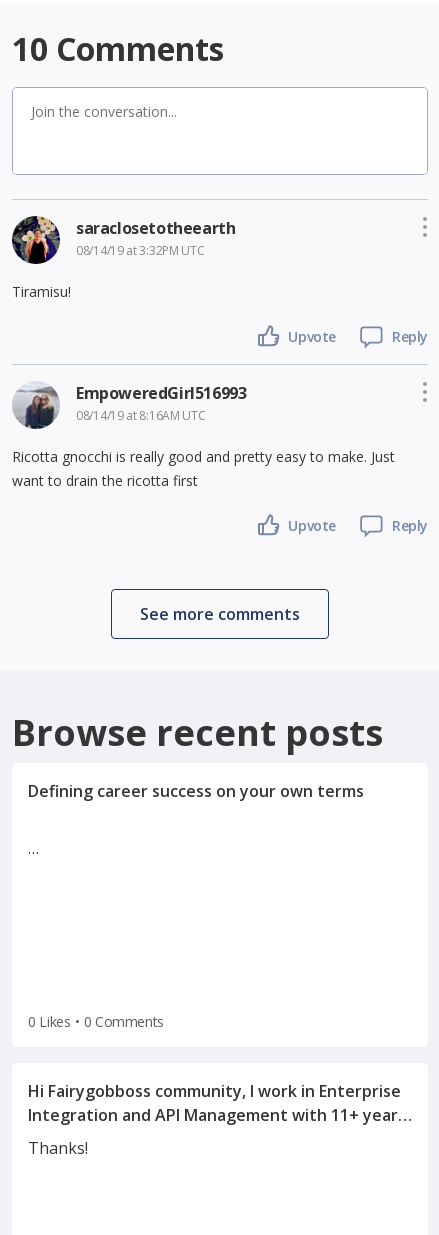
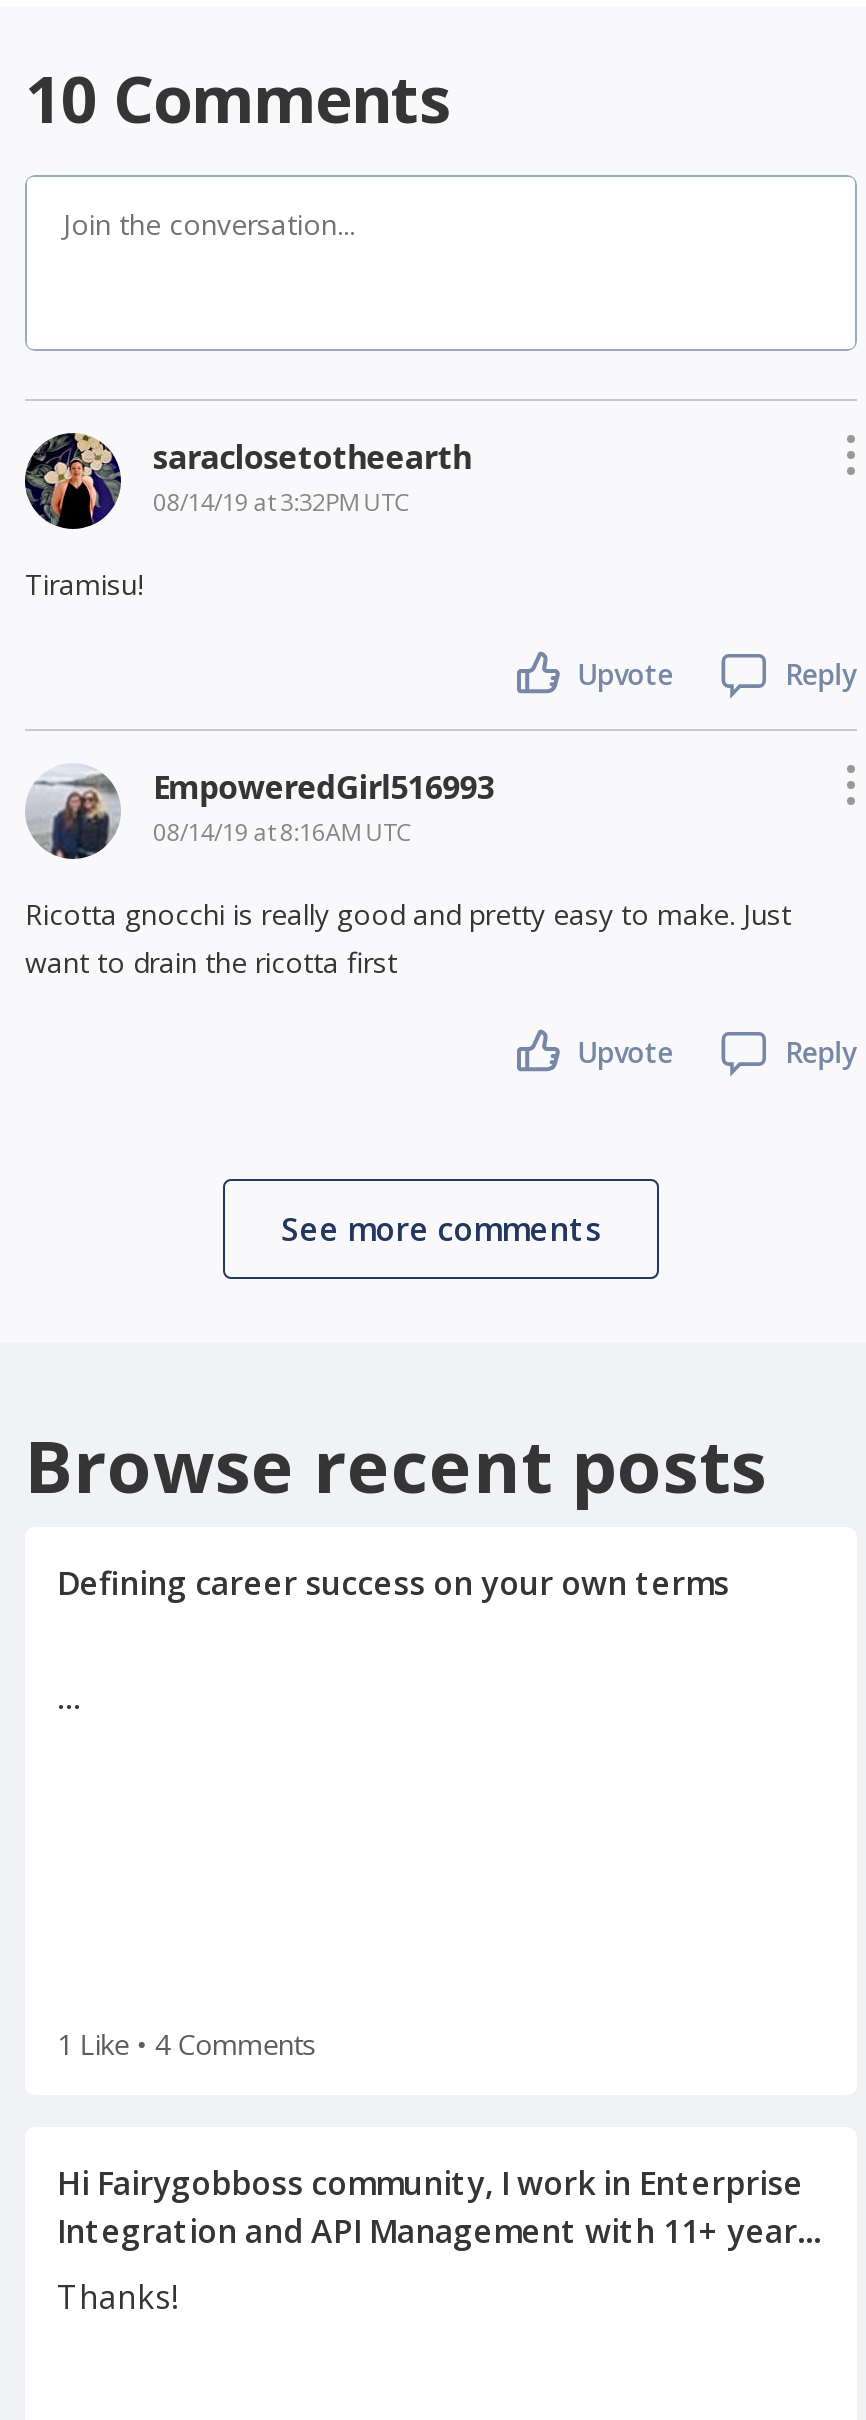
- 0 Likes • 0 Comments
+ 1 Like • 4 Comments
